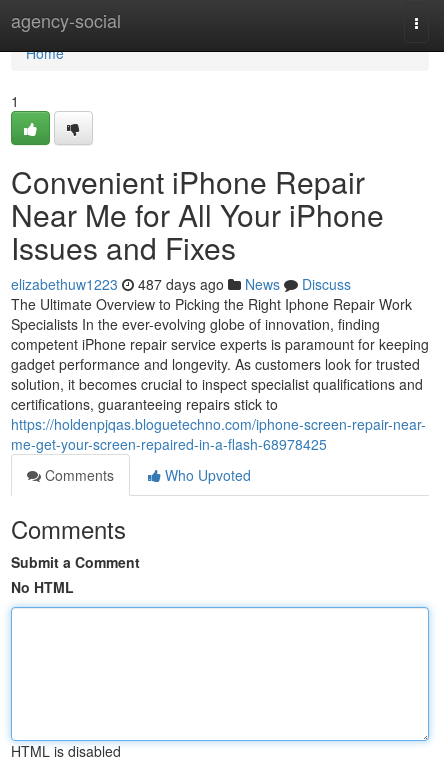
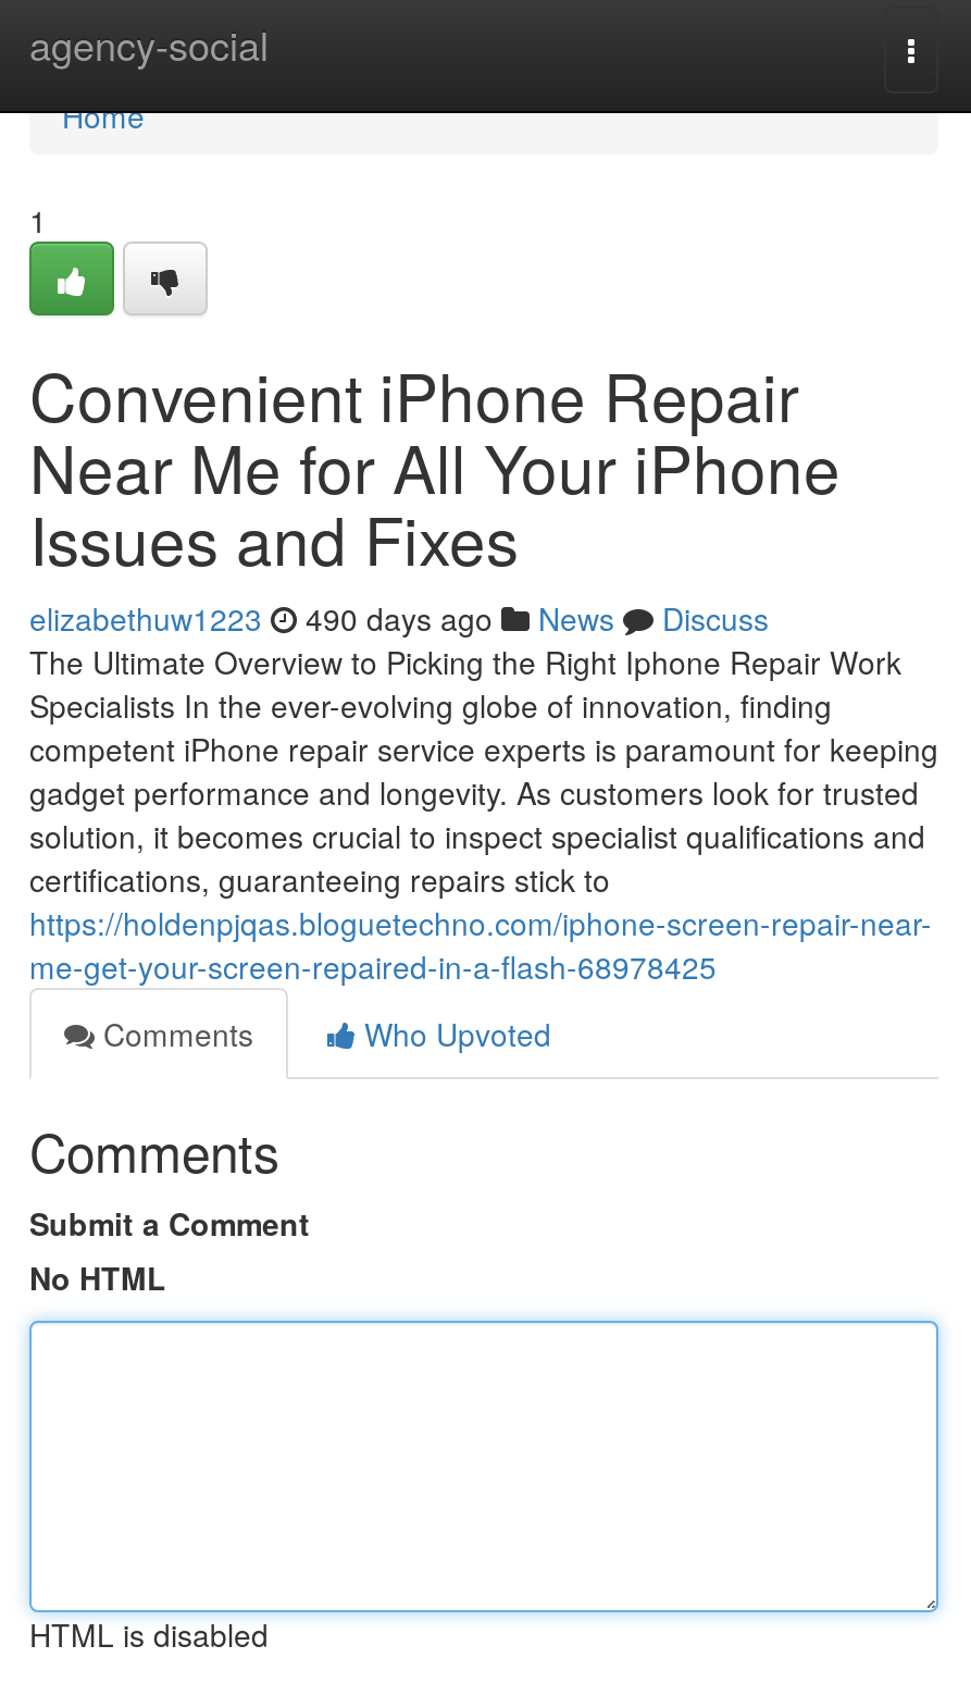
- elizabethuw1223 487 days ago News Discuss
+ elizabethuw1223 490 days ago News Discuss
